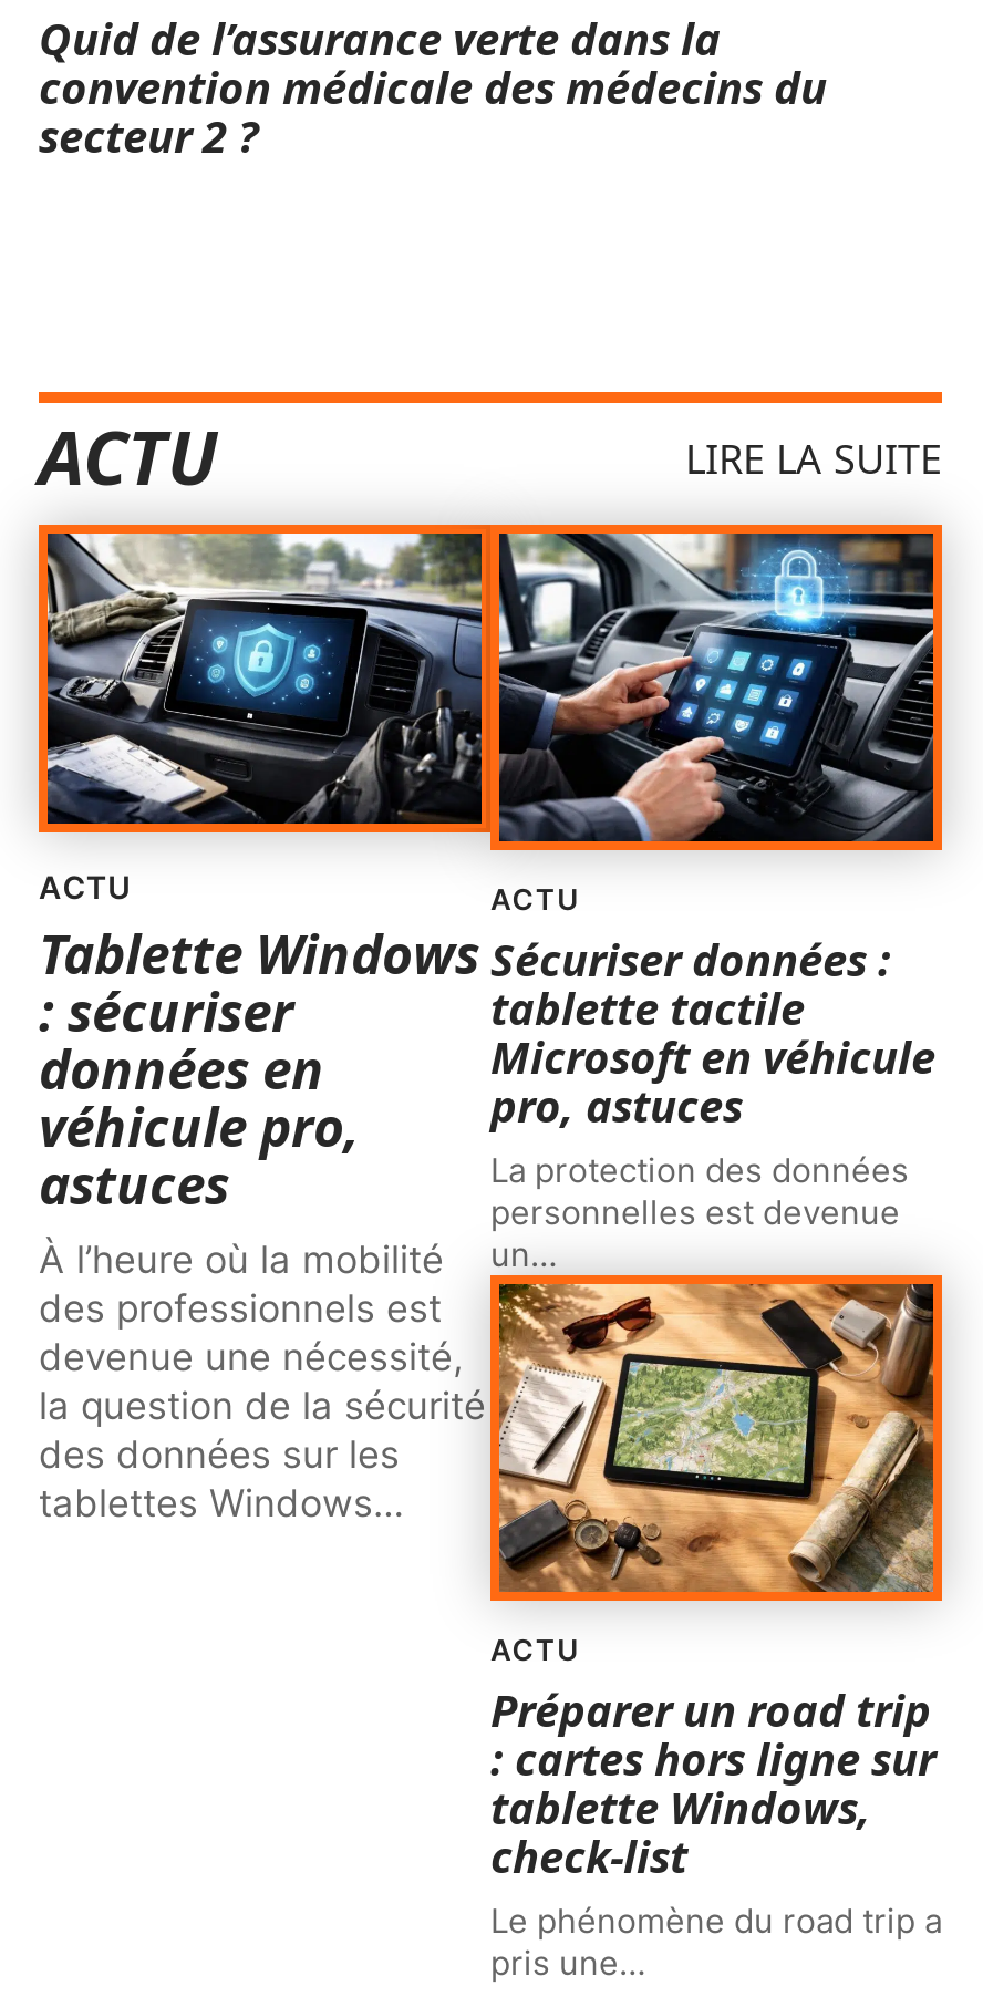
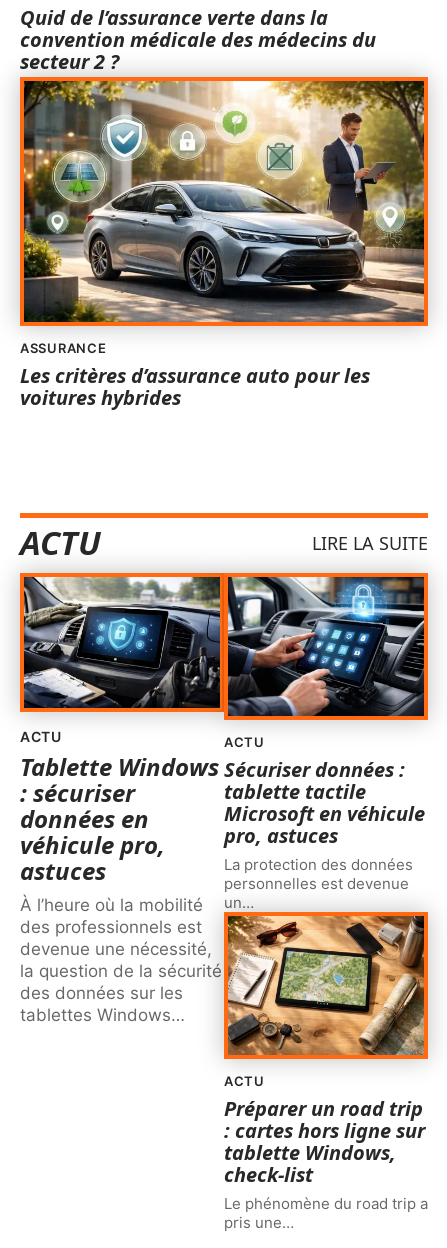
+ [image]
+ ASSURANCE
+ Les critères d’assurance auto pour les
+ voitures hybrides
